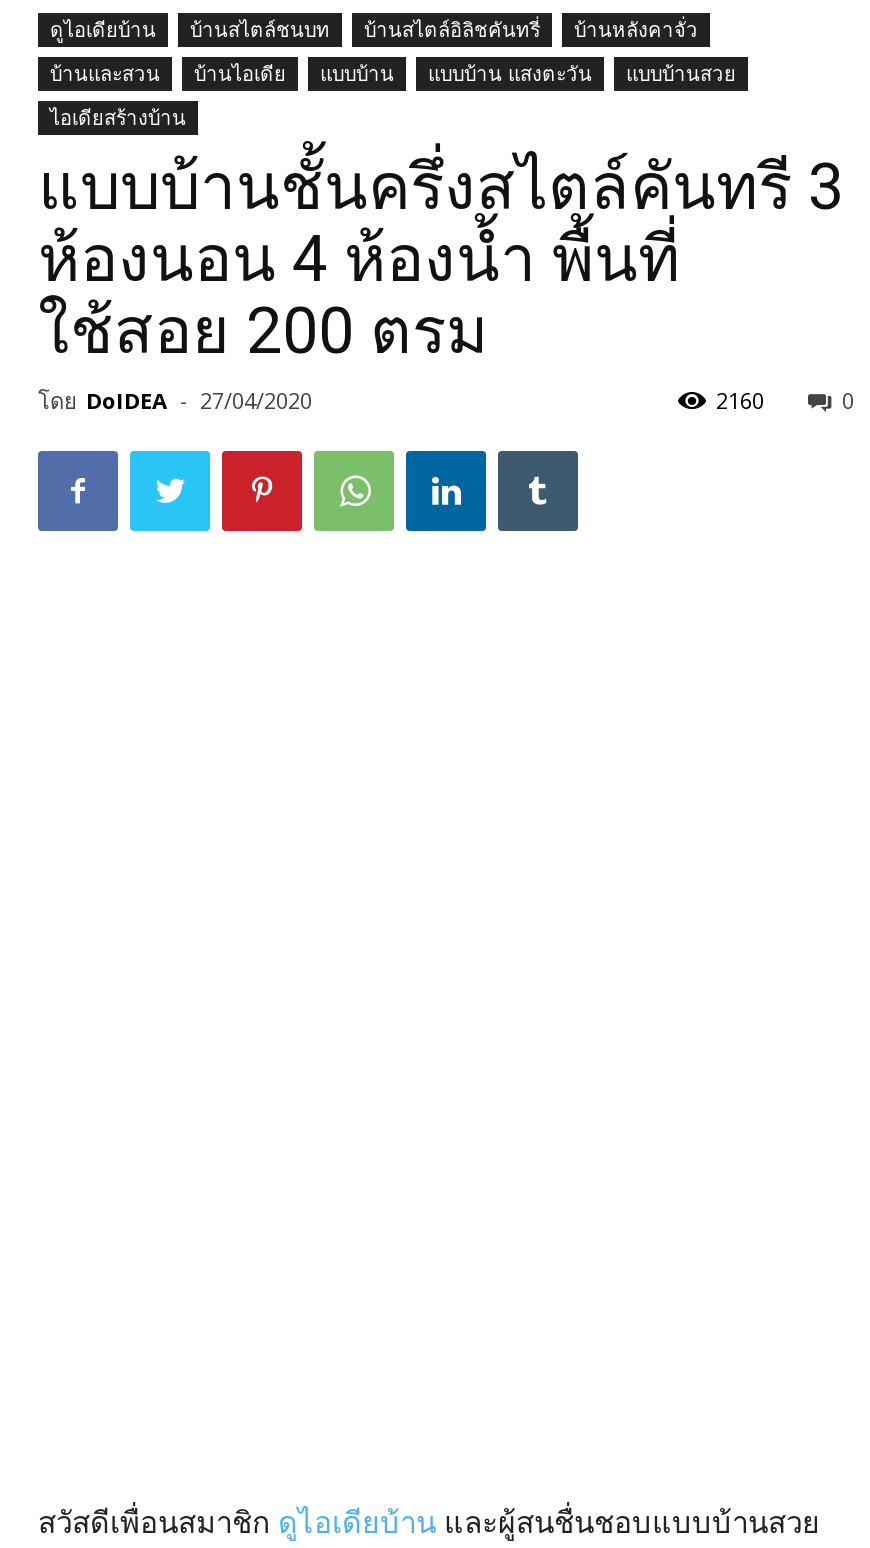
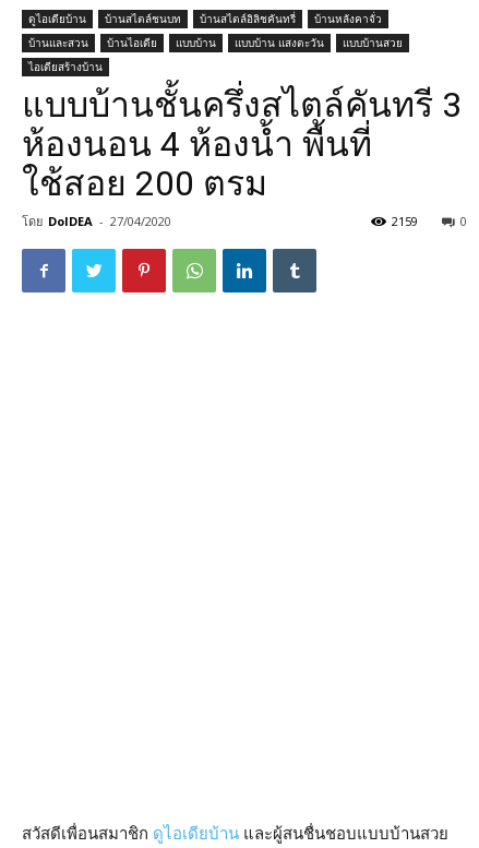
- 2160
+ 2159
